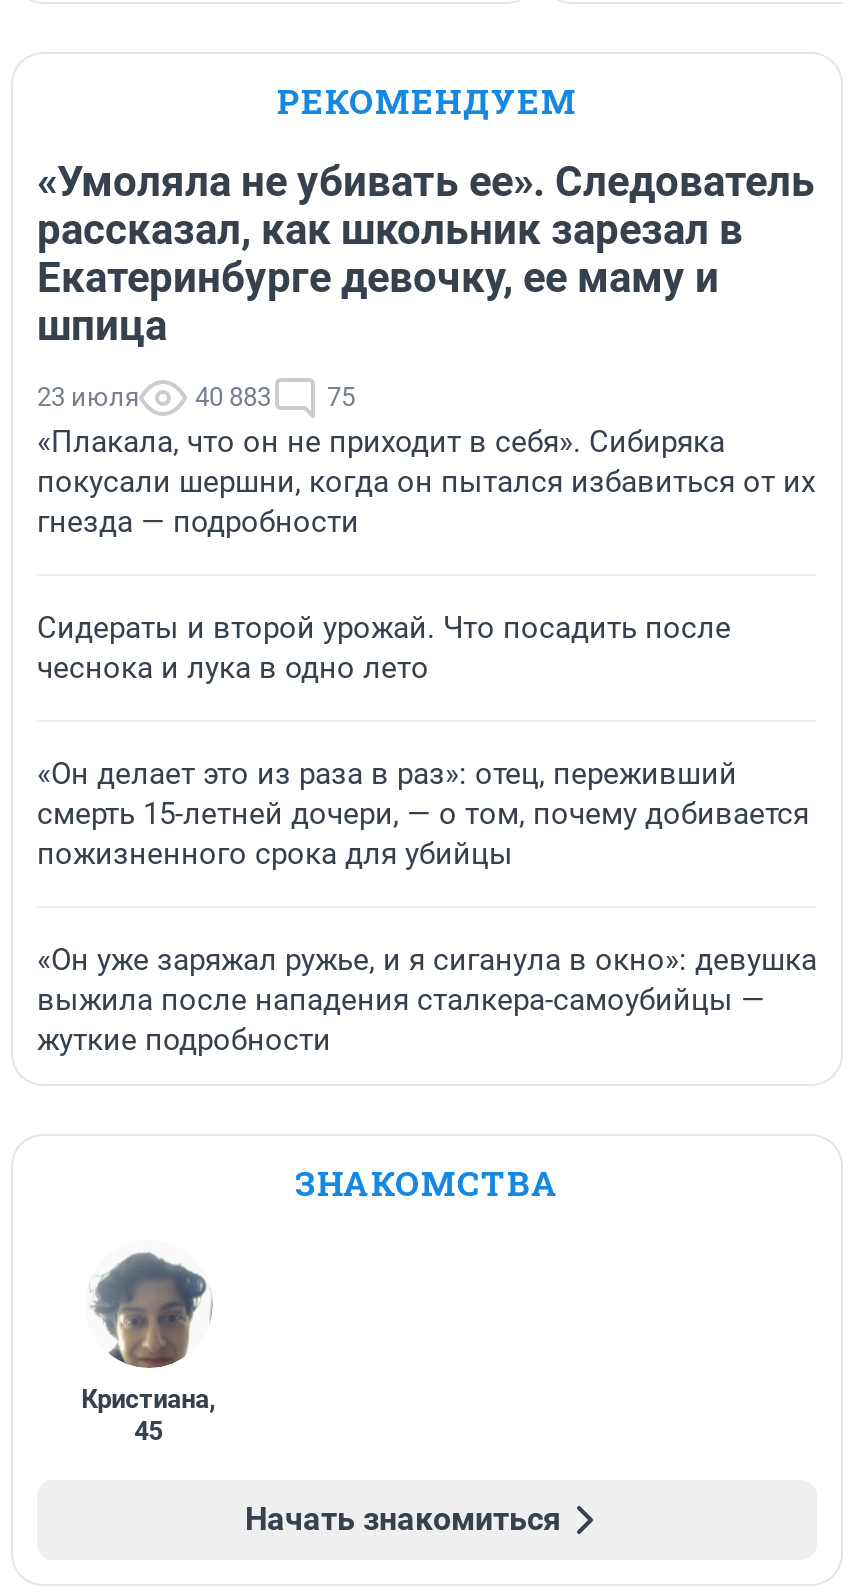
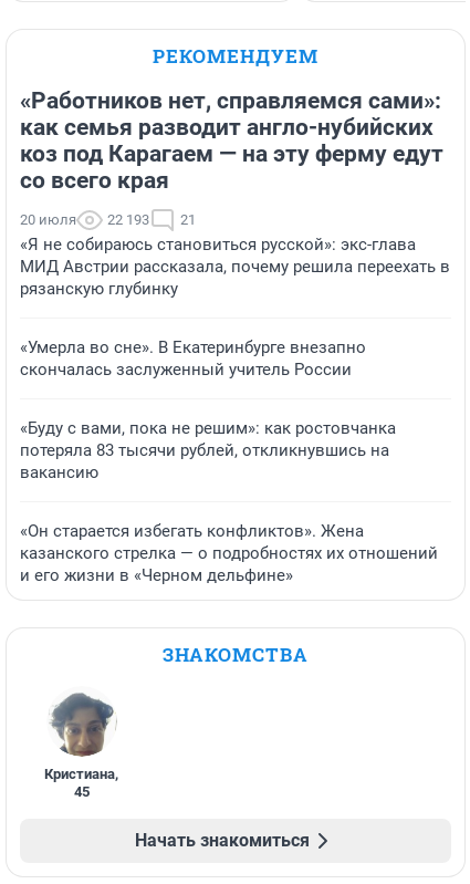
- «Умоляла не убивать ее». Следователь
- рассказал, как школьник зарезал в
- Екатеринбурге девочку, ее маму и
- шпица
+ «Работников нет, справляемся сами»:
+ как семья разводит англо-нубийских
+ коз под Карагаем — на эту ферму едут
+ со всего края

- 23 июля
- 40 883
- 75
- «Плакала, что он не приходит в себя». Сибиряка
- покусали шершни, когда он пытался избавиться от их
- гнезда — подробности
+ 20 июля
+ 22 193
+ 21
+ «Я не собираюсь становиться русской»: экс-глава
+ МИД Австрии рассказала, почему решила переехать в
+ рязанскую глубинку

- Сидераты и второй урожай. Что посадить после
- чеснока и лука в одно лето
+ «Умерла во сне». В Екатеринбурге внезапно
+ скончалась заслуженный учитель России

- «Он делает это из раза в раз»: отец, переживший
- смерть 15-летней дочери, — о том, почему добивается
- пожизненного срока для убийцы
+ «Буду с вами, пока не решим»: как ростовчанка
+ потеряла 83 тысячи рублей, откликнувшись на
+ вакансию

- «Он уже заряжал ружье, и я сиганула в окно»: девушка
- выжила после нападения сталкера-самоубийцы —
- жуткие подробности
+ «Он старается избегать конфликтов». Жена
+ казанского стрелка — о подробностях их отношений
+ и его жизни в «Черном дельфине»
